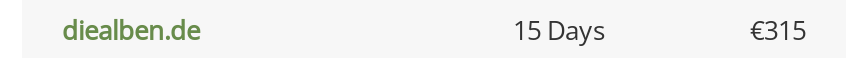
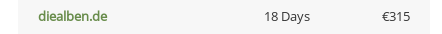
- 15 Days
+ 18 Days
